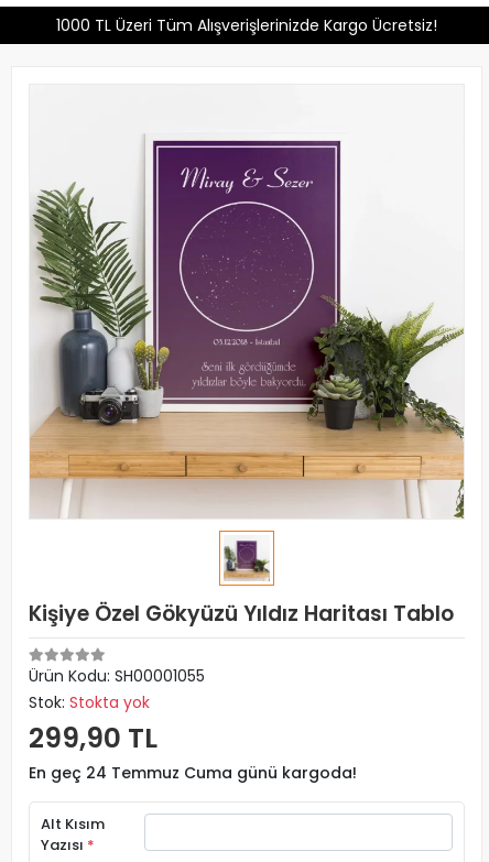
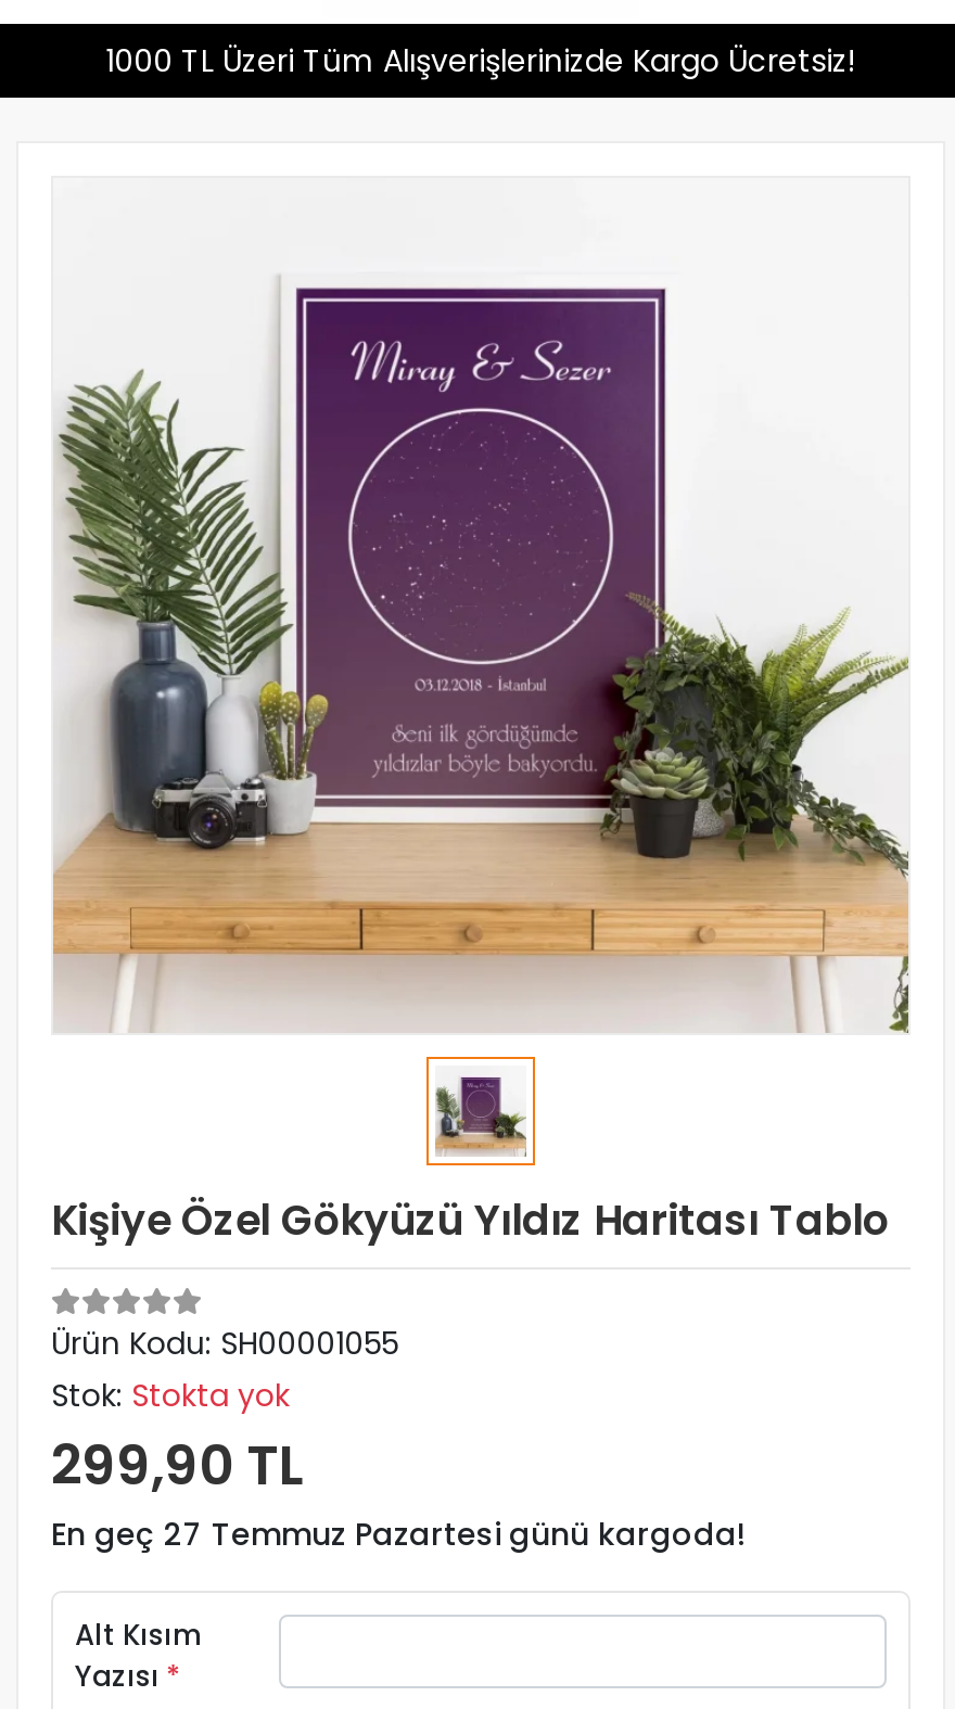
- En geç 24 Temmuz Cuma günü kargoda!
+ En geç 27 Temmuz Pazartesi günü kargoda!
